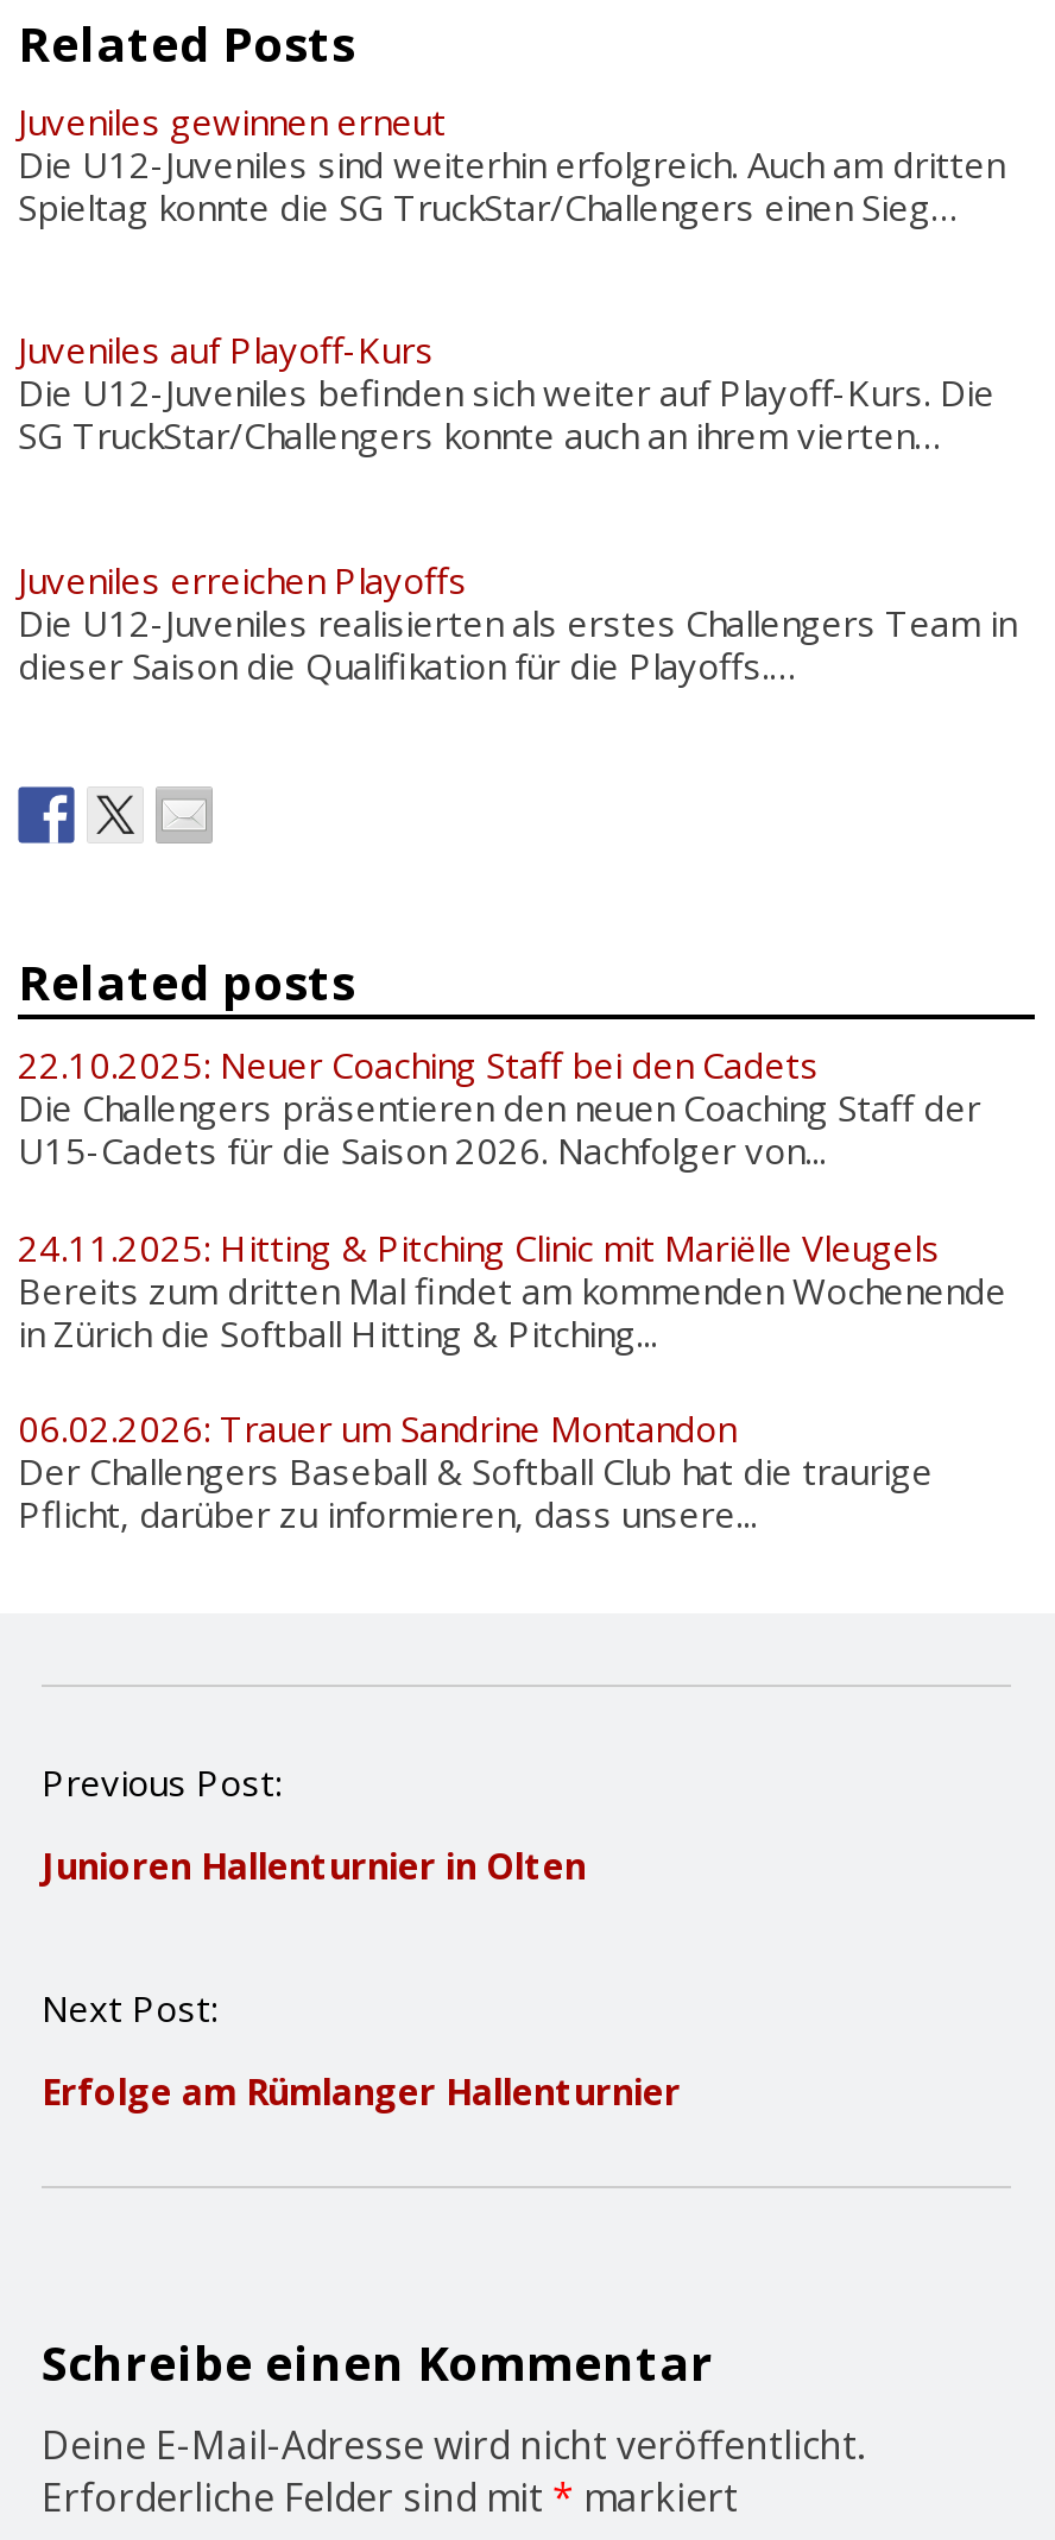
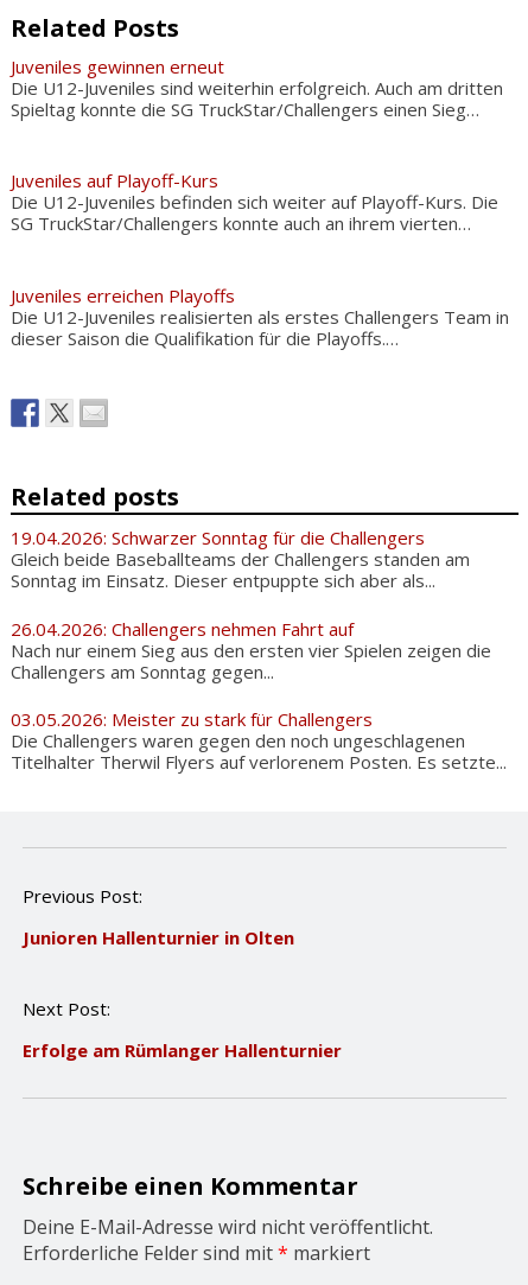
- 22.10.2025: Neuer Coaching Staff bei den Cadets
- Die Challengers präsentieren den neuen Coaching Staff der
- U15-Cadets für die Saison 2026. Nachfolger von...
+ 19.04.2026: Schwarzer Sonntag für die Challengers
+ Gleich beide Baseballteams der Challengers standen am
+ Sonntag im Einsatz. Dieser entpuppte sich aber als...

- 24.11.2025: Hitting & Pitching Clinic mit Mariëlle Vleugels
- Bereits zum dritten Mal findet am kommenden Wochenende
- in Zürich die Softball Hitting & Pitching...
+ 26.04.2026: Challengers nehmen Fahrt auf
+ Nach nur einem Sieg aus den ersten vier Spielen zeigen die
+ Challengers am Sonntag gegen...

- 06.02.2026: Trauer um Sandrine Montandon
- Der Challengers Baseball & Softball Club hat die traurige
- Pflicht, darüber zu informieren, dass unsere...
+ 03.05.2026: Meister zu stark für Challengers
+ Die Challengers waren gegen den noch ungeschlagenen
+ Titelhalter Therwil Flyers auf verlorenem Posten. Es setzte...
